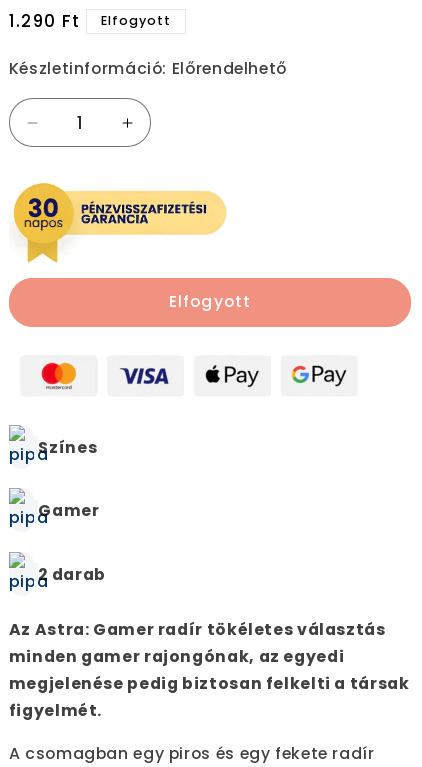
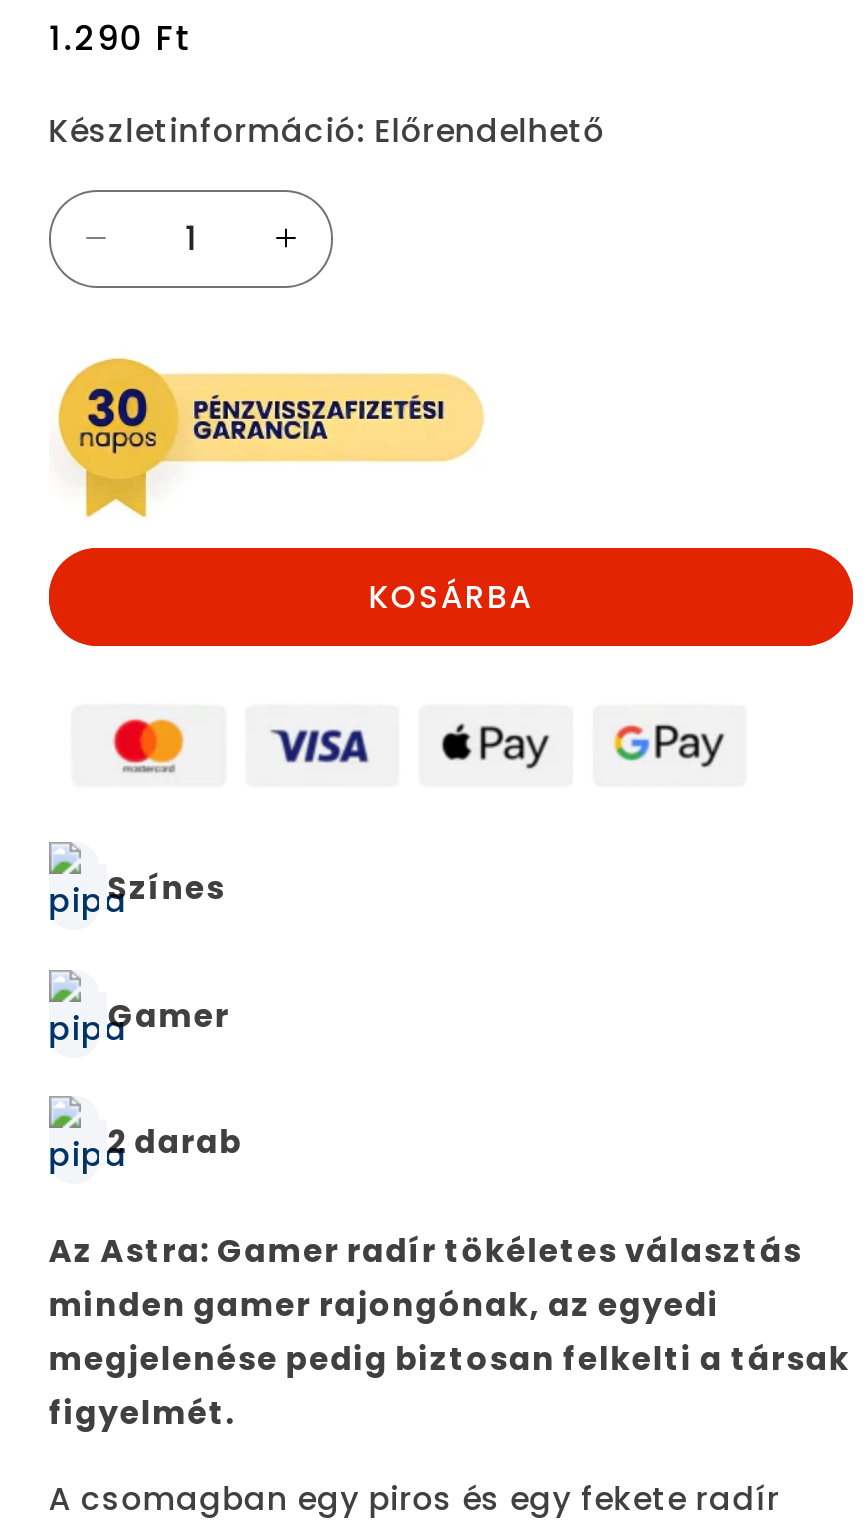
- Elfogyott

- Elfogyott
+ KOSÁRBA
